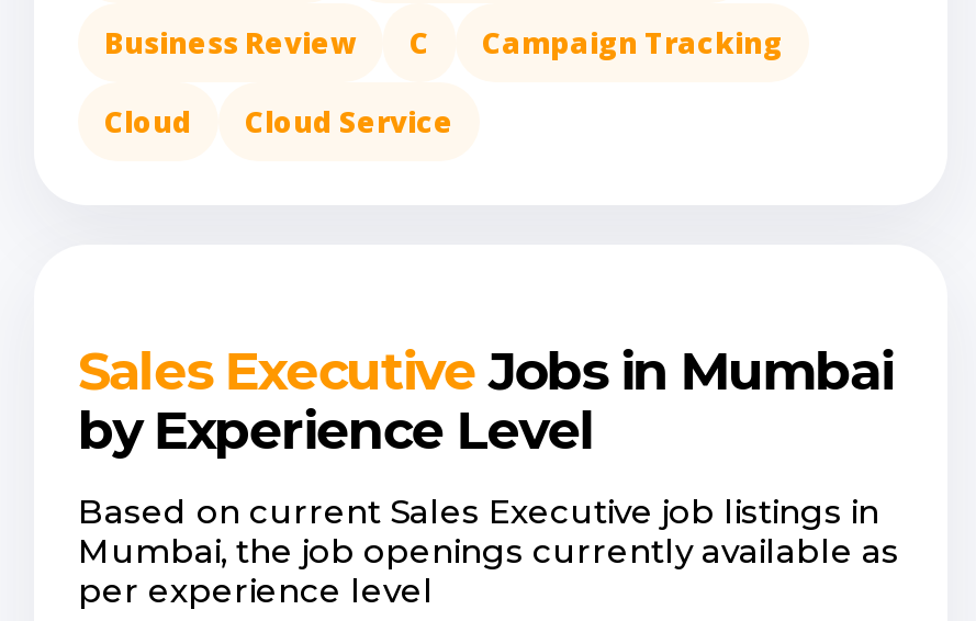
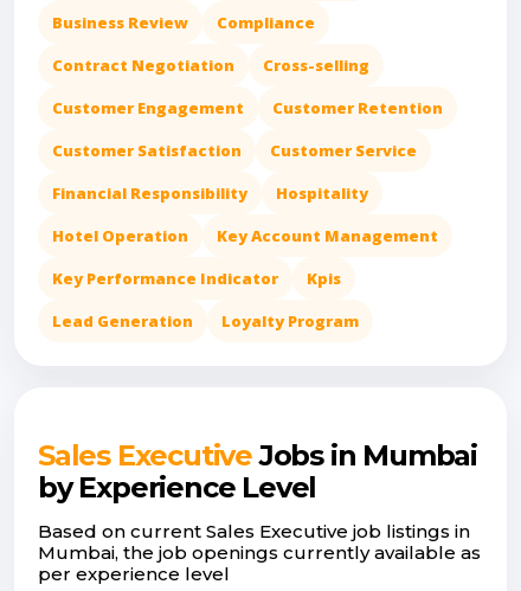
- C
- Campaign Tracking
- Cloud
- Cloud Service
+ Compliance
+ Contract Negotiation
+ Cross-selling
+ Customer Engagement
+ Customer Retention
+ Customer Satisfaction
+ Customer Service
+ Financial Responsibility
+ Hospitality
+ Hotel Operation
+ Key Account Management
+ Key Performance Indicator
+ Kpis
+ Lead Generation
+ Loyalty Program
